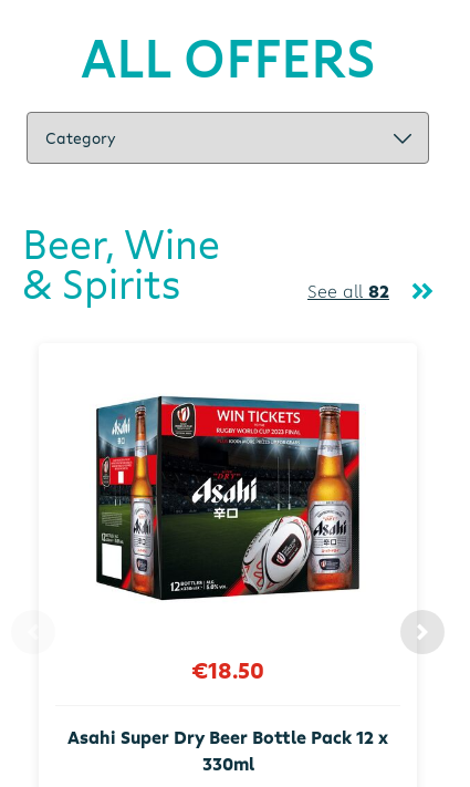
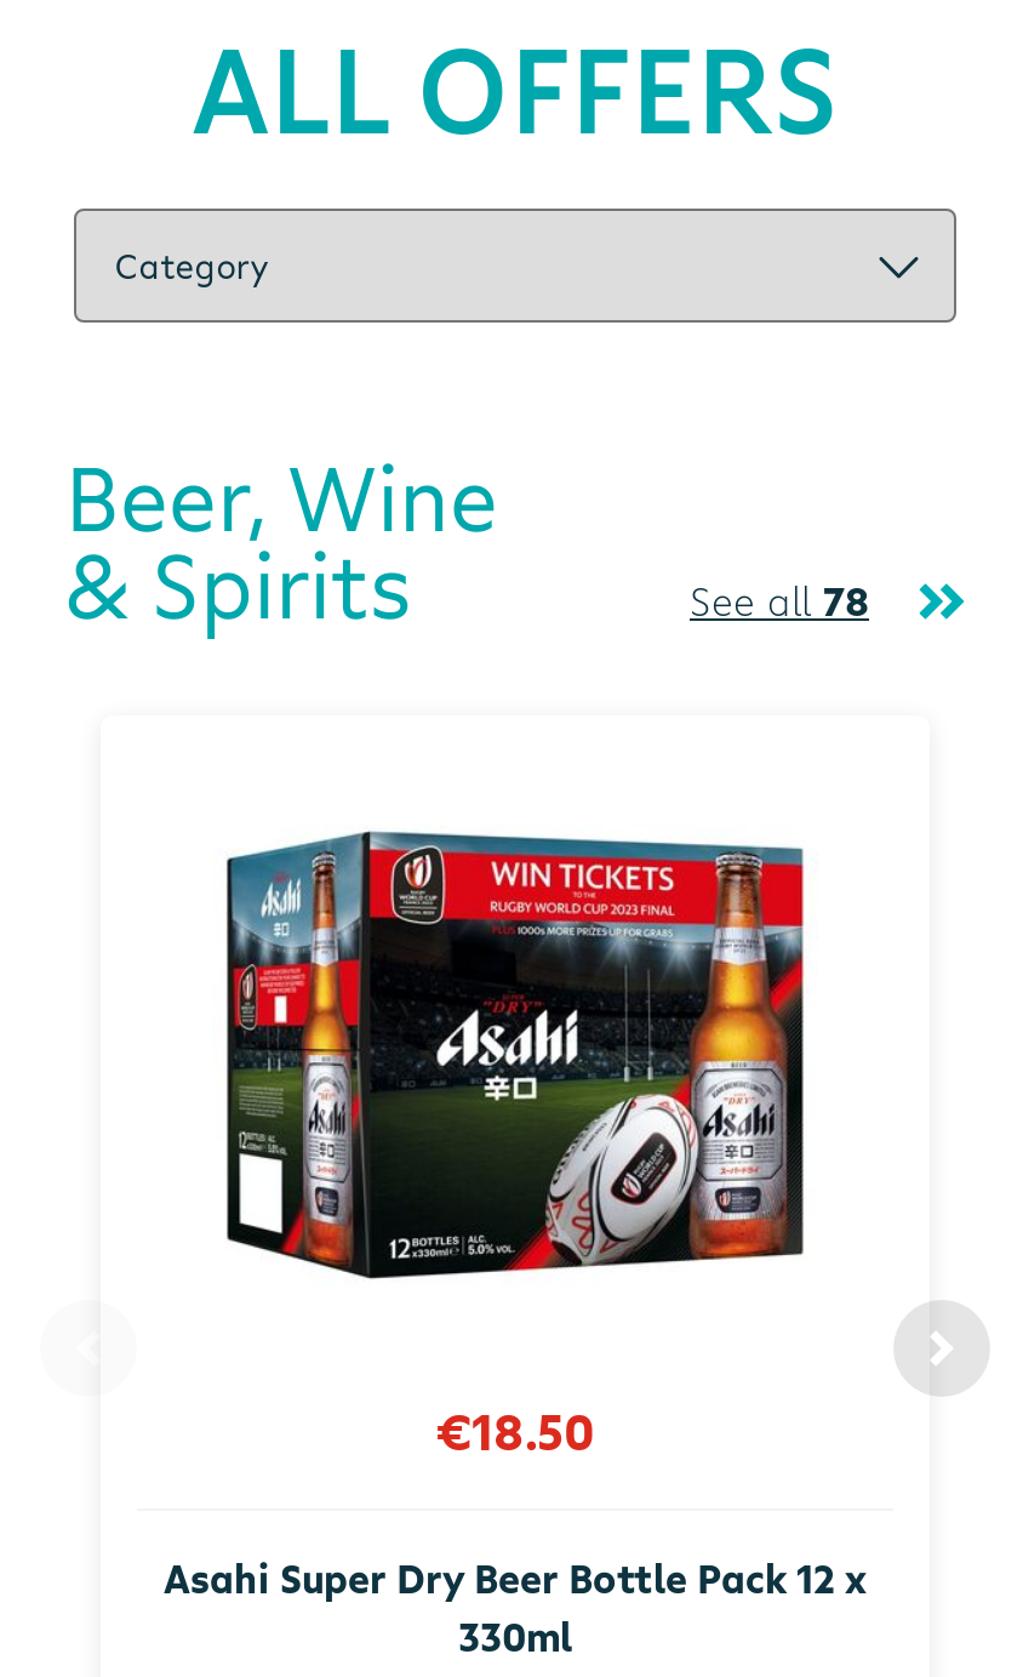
- See all 82
+ See all 78
